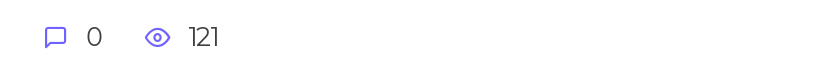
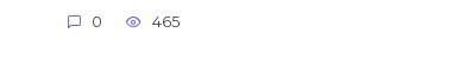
- 121
+ 465
